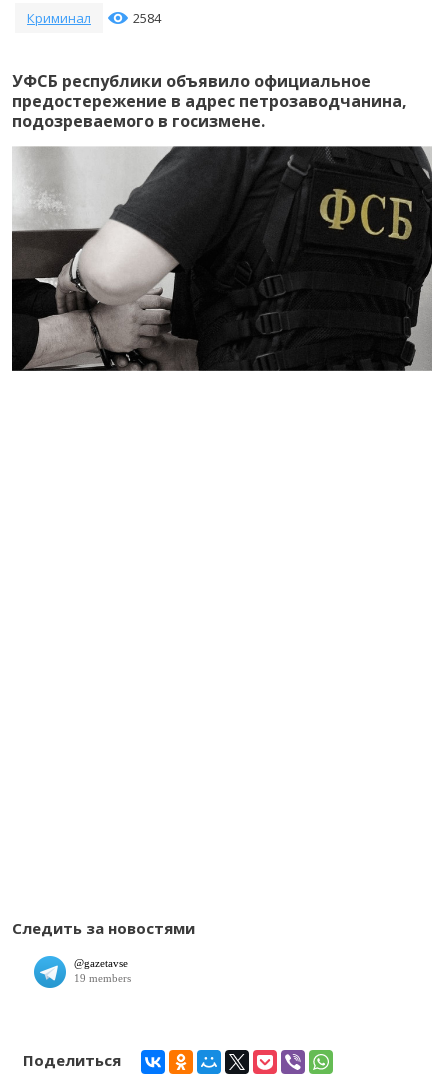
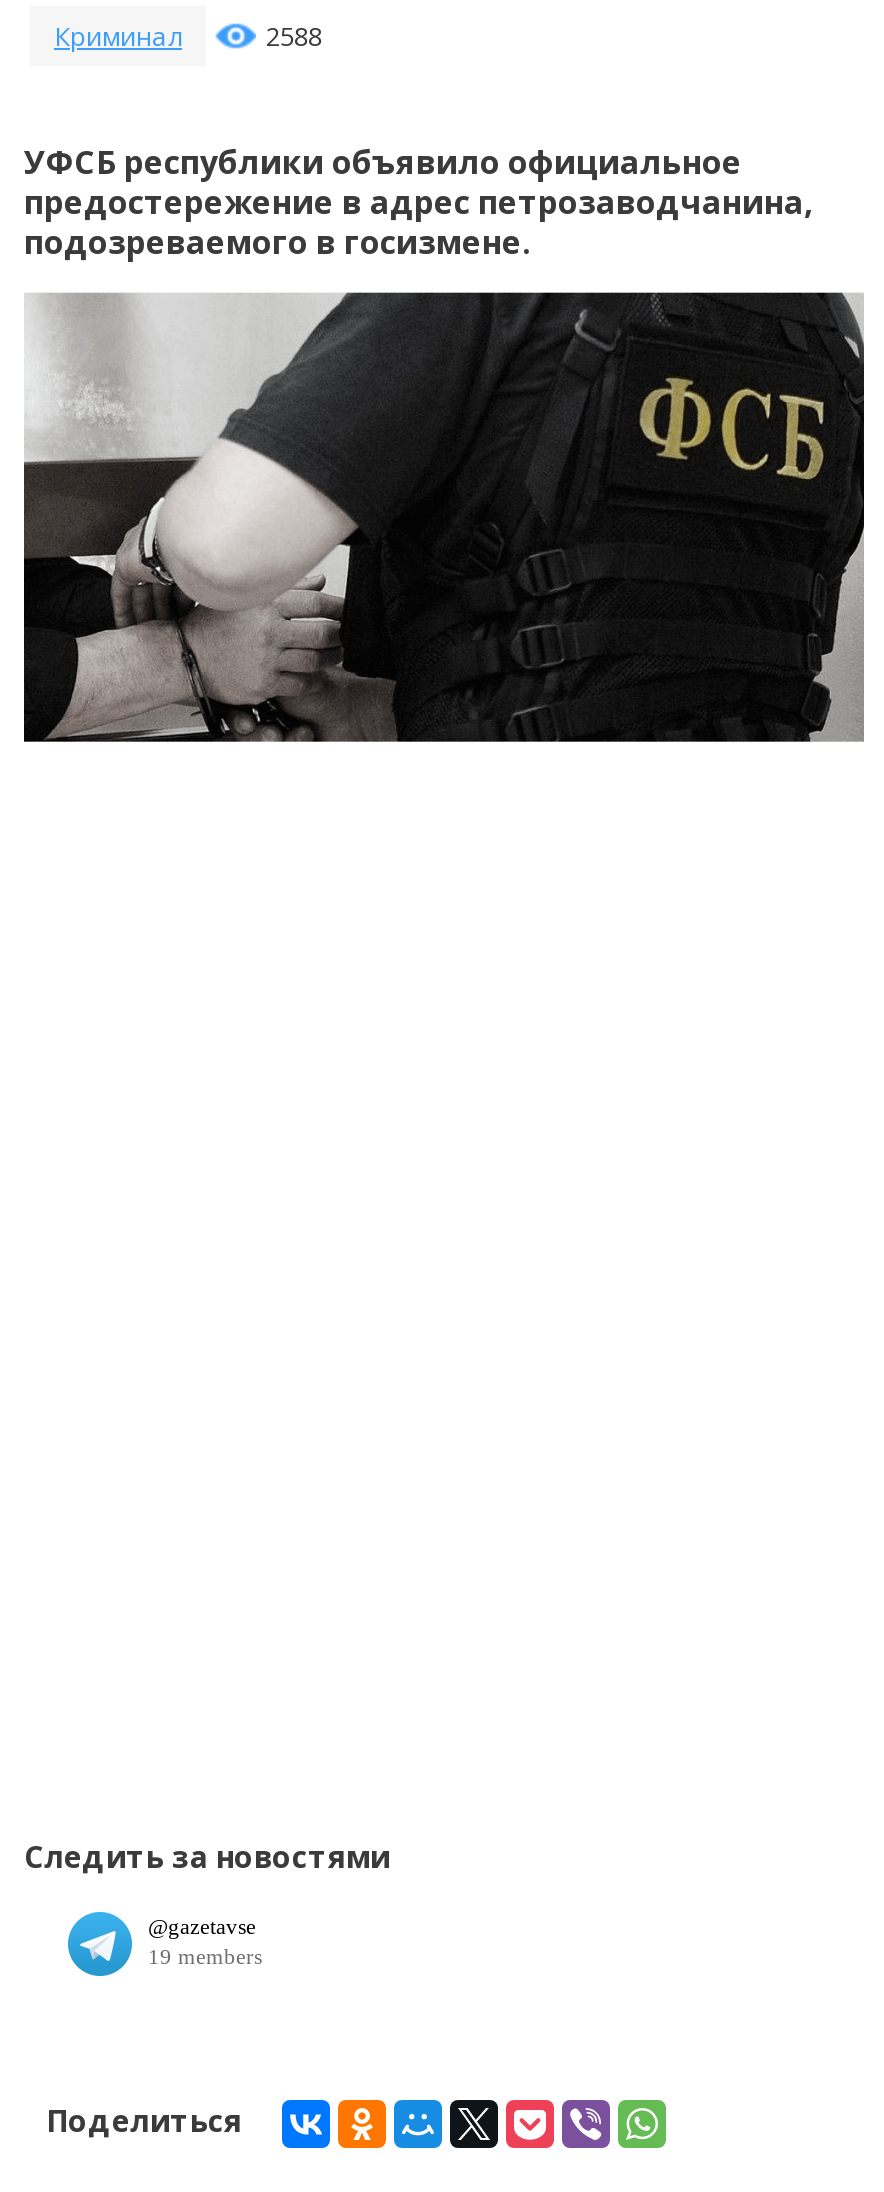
- 2584
+ 2588
